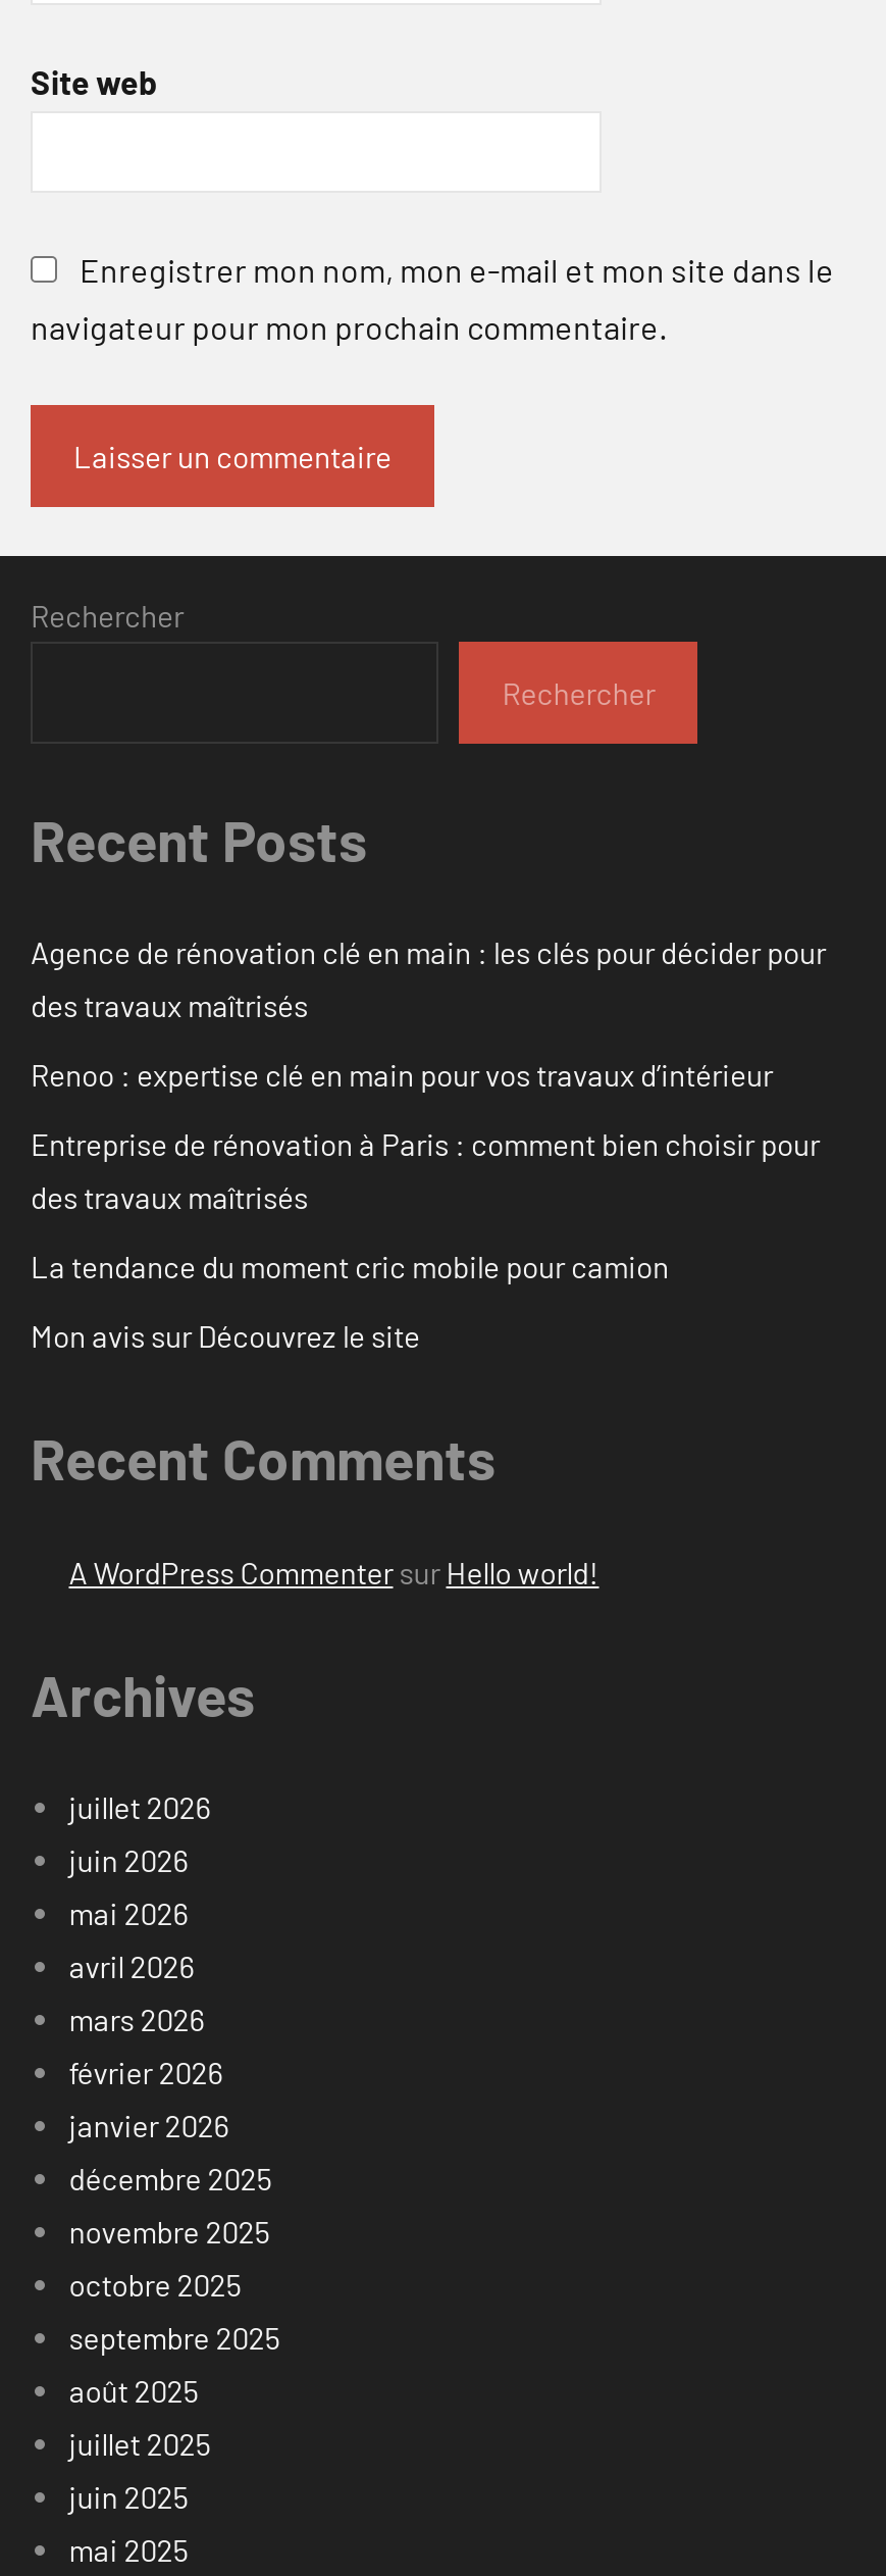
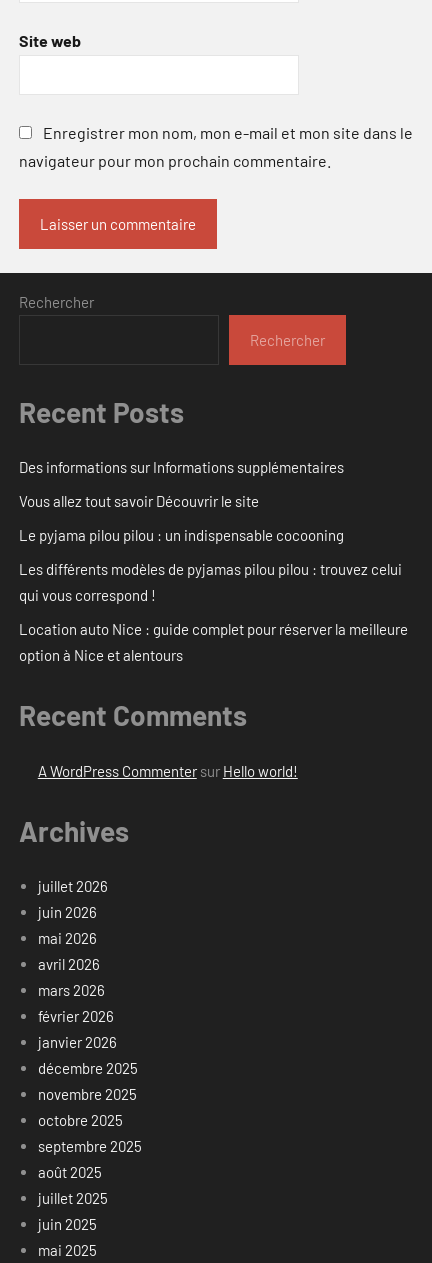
- Agence de rénovation clé en main : les clés pour décider pour
- des travaux maîtrisés
+ Des informations sur Informations supplémentaires

- Renoo : expertise clé en main pour vos travaux d’intérieur
+ Vous allez tout savoir Découvrir le site

- Entreprise de rénovation à Paris : comment bien choisir pour
- des travaux maîtrisés
+ Le pyjama pilou pilou : un indispensable cocooning

- La tendance du moment cric mobile pour camion
+ Les différents modèles de pyjamas pilou pilou : trouvez celui
+ qui vous correspond !

- Mon avis sur Découvrez le site
+ Location auto Nice : guide complet pour réserver la meilleure
+ option à Nice et alentours
